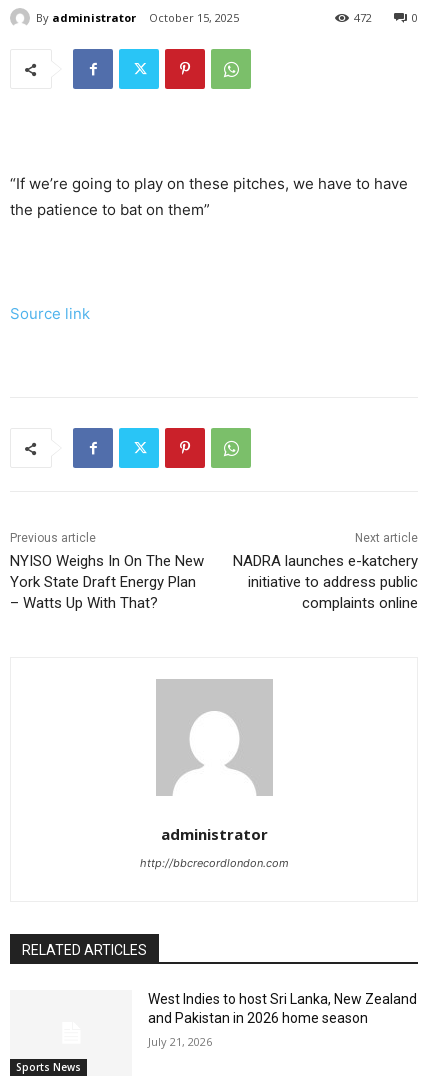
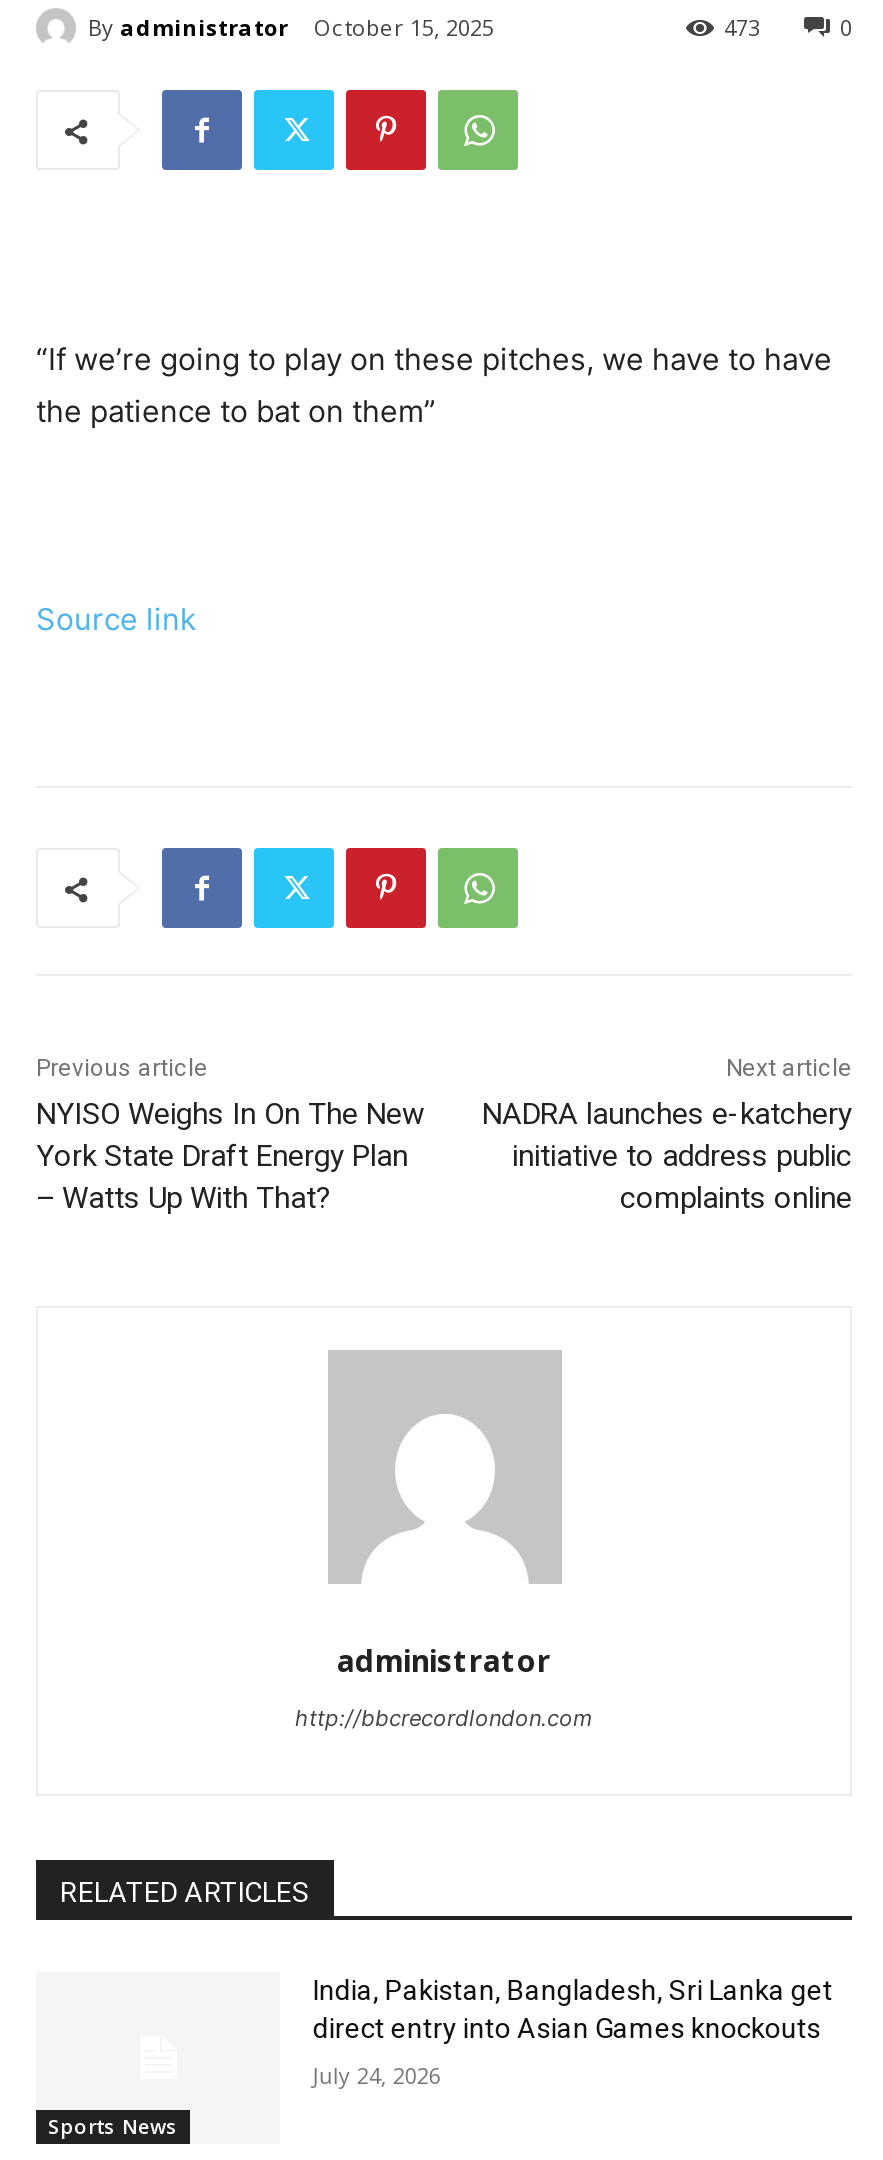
- 472
+ 473

- West Indies to host Sri Lanka, New Zealand
- and Pakistan in 2026 home season
+ India, Pakistan, Bangladesh, Sri Lanka get
+ direct entry into Asian Games knockouts

- July 21, 2026
+ July 24, 2026
